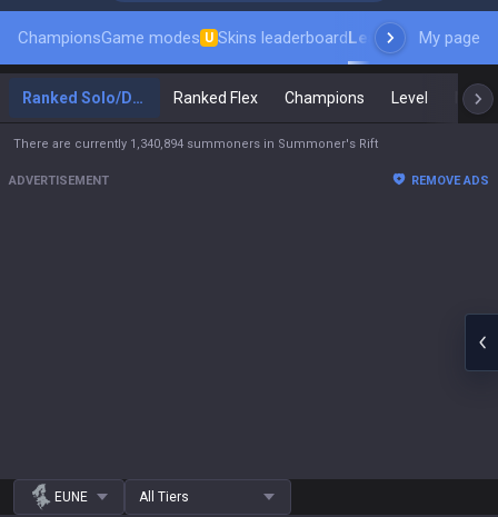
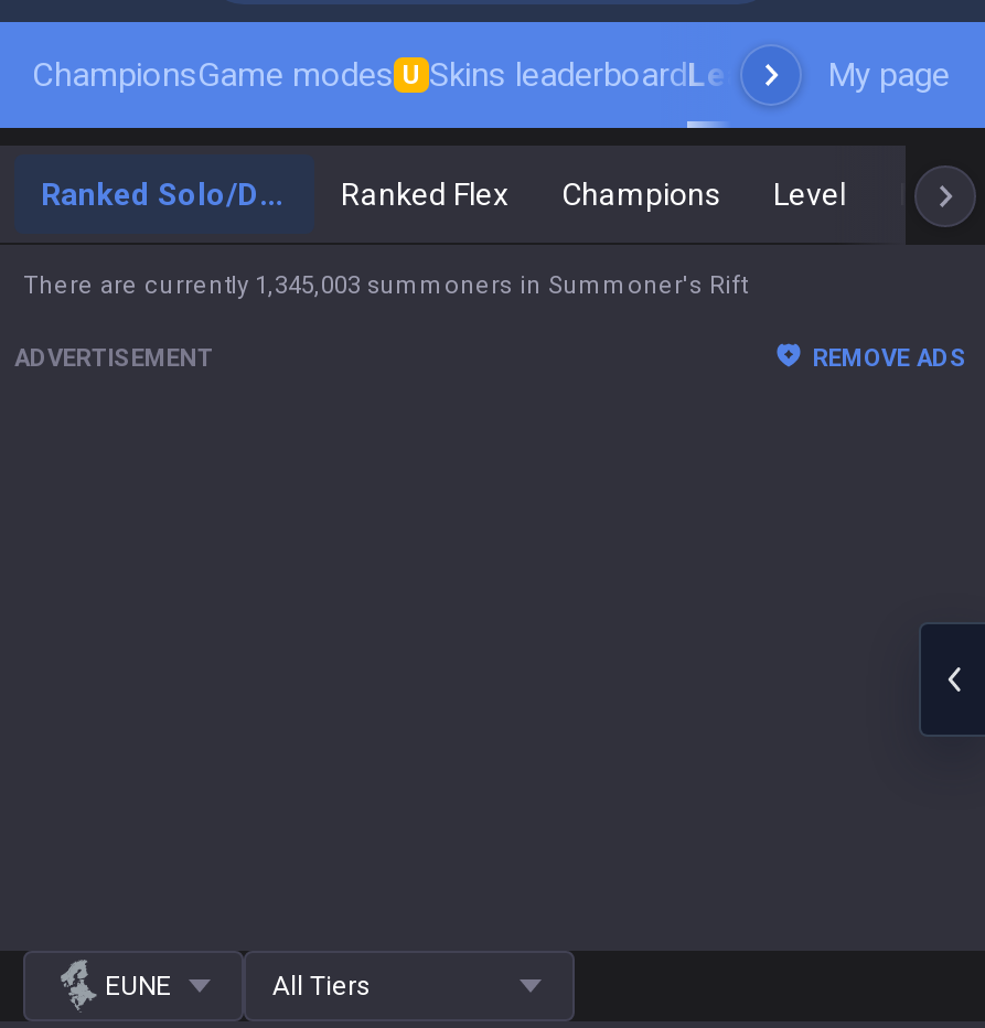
- There are currently 1,340,894 summoners in Summoner's Rift
+ There are currently 1,345,003 summoners in Summoner's Rift
